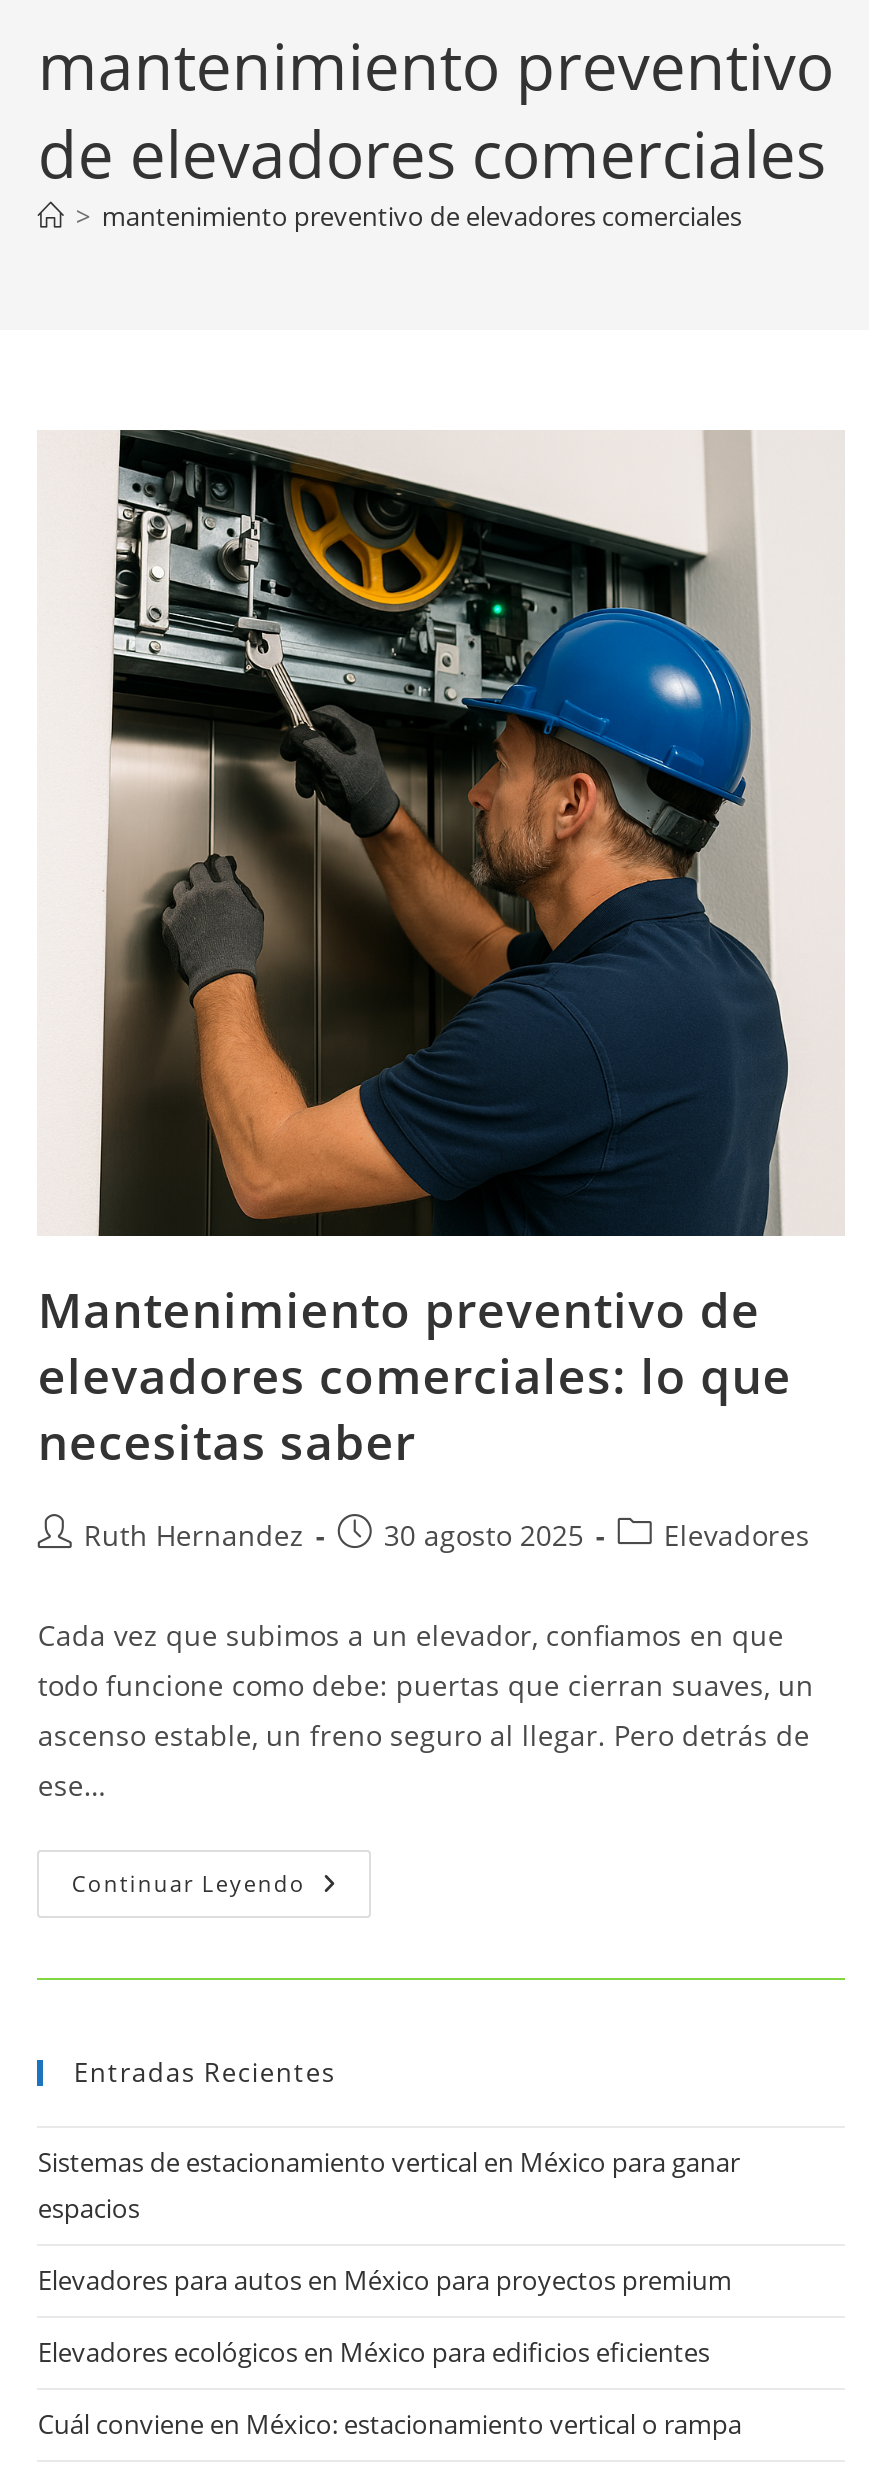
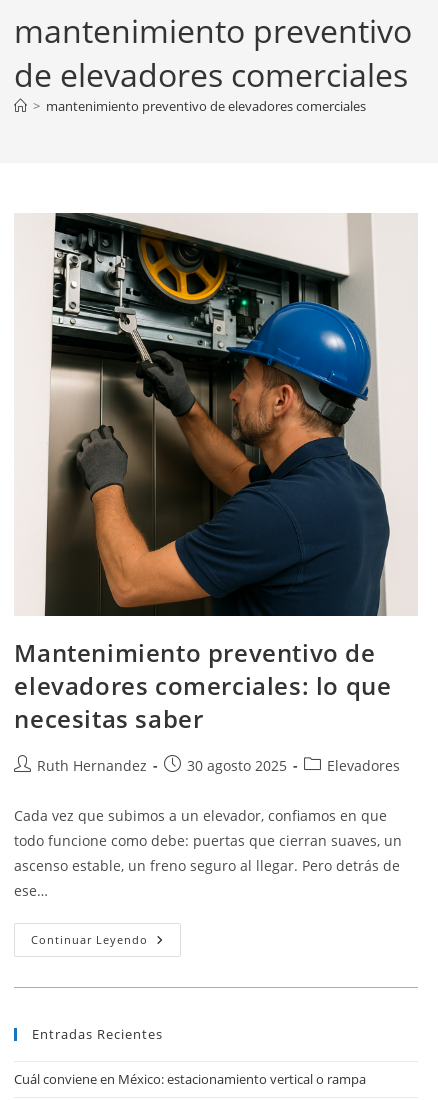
- Sistemas de estacionamiento vertical en México para ganar
- espacios
- Elevadores para autos en México para proyectos premium
- Elevadores ecológicos en México para edificios eficientes
